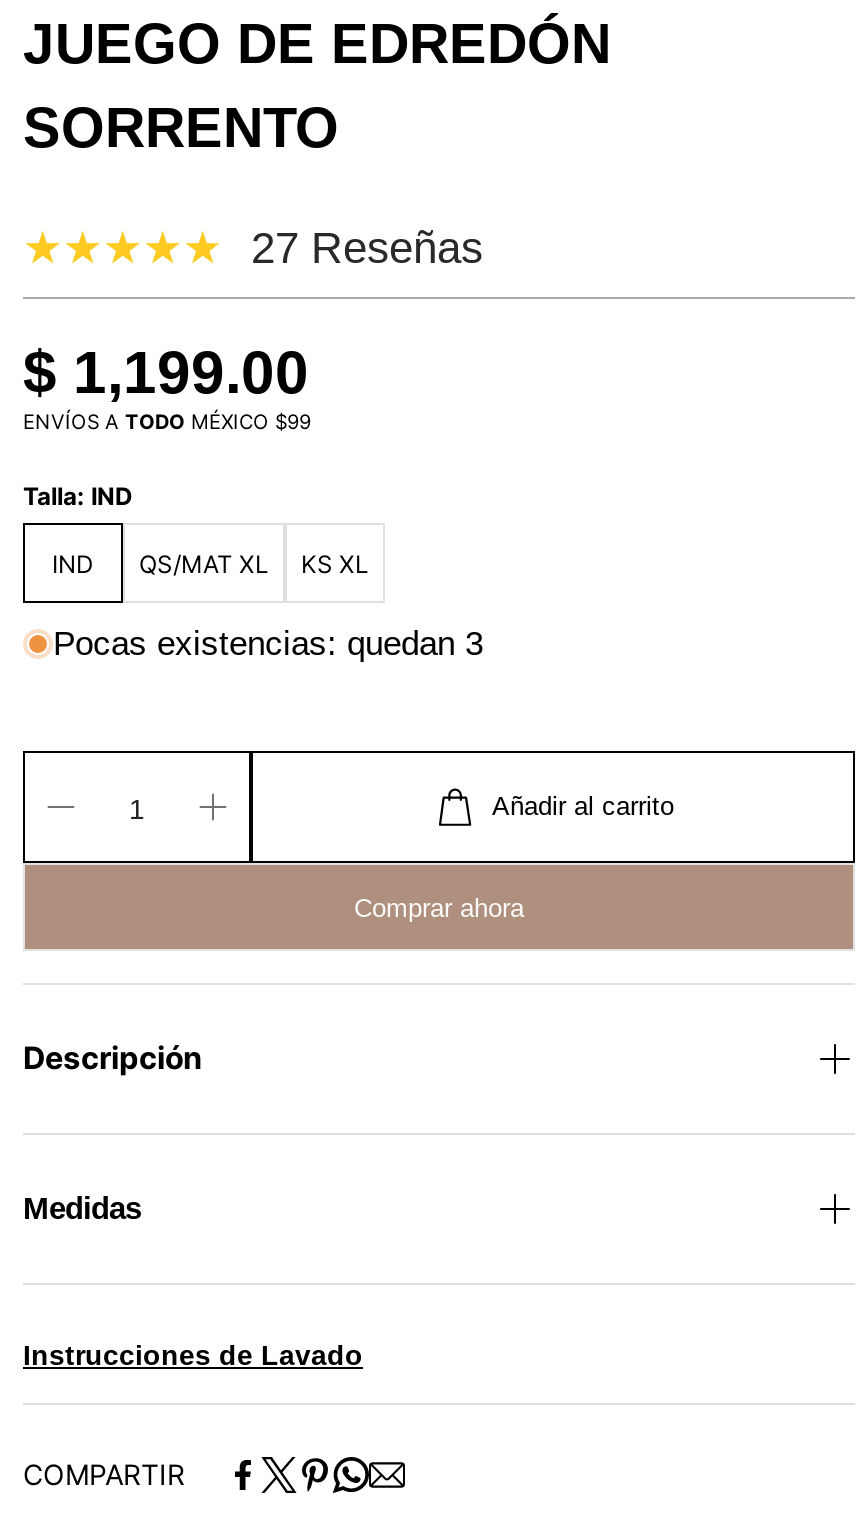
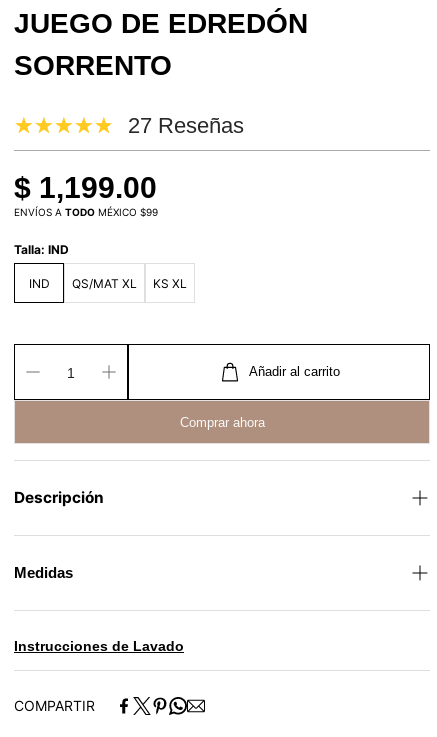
- Pocas existencias: quedan 3
